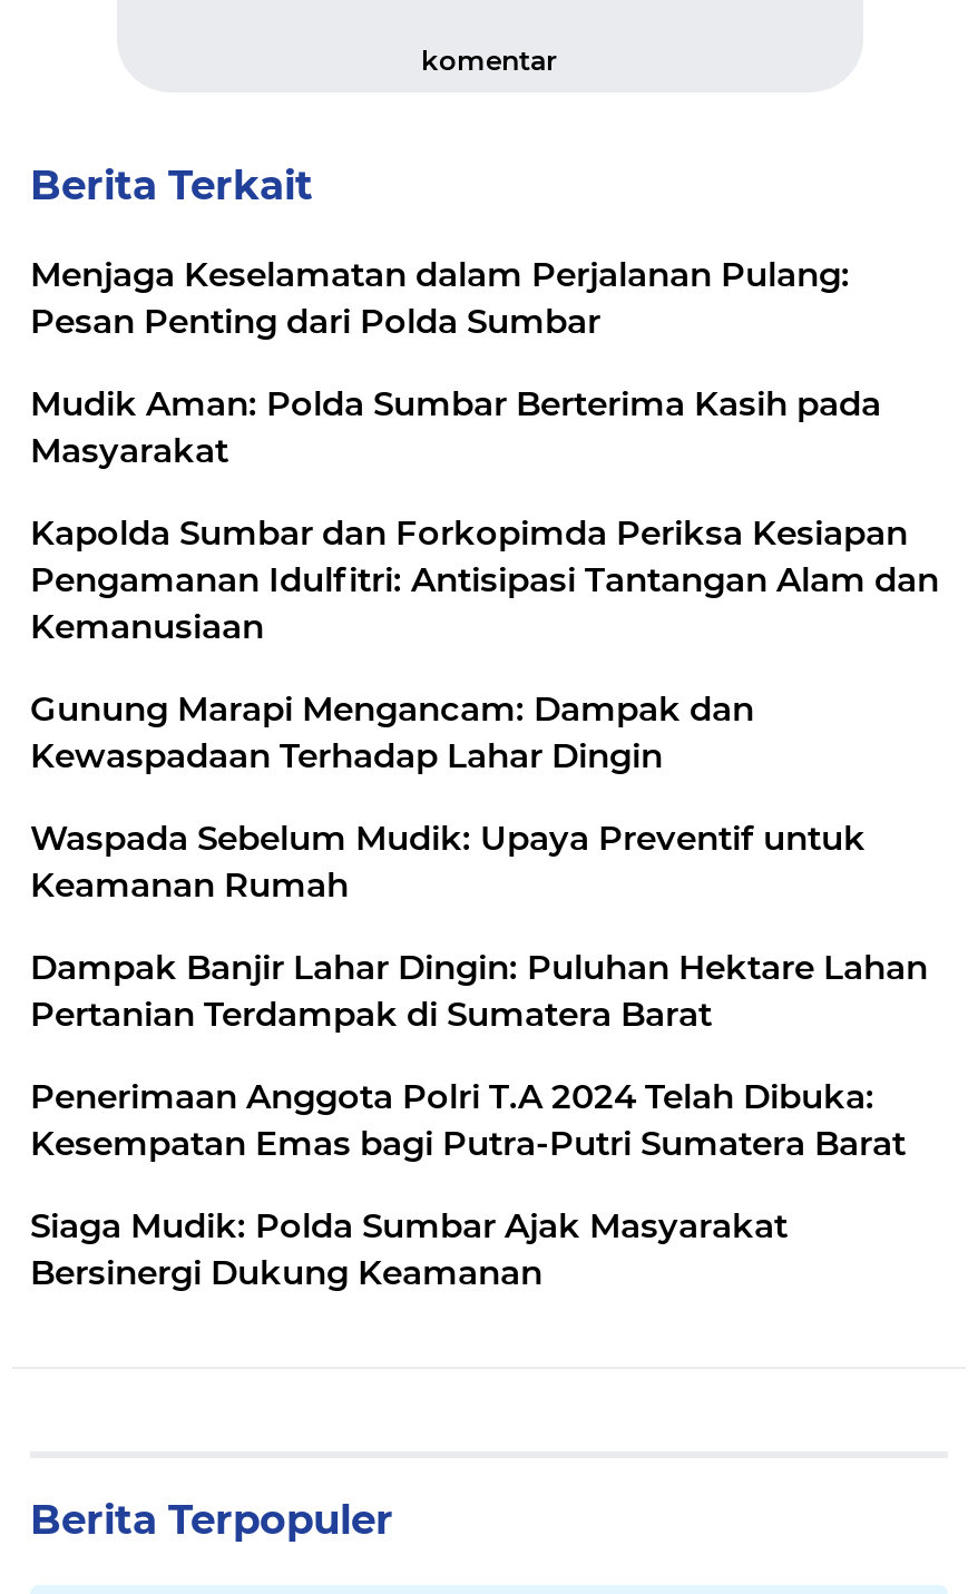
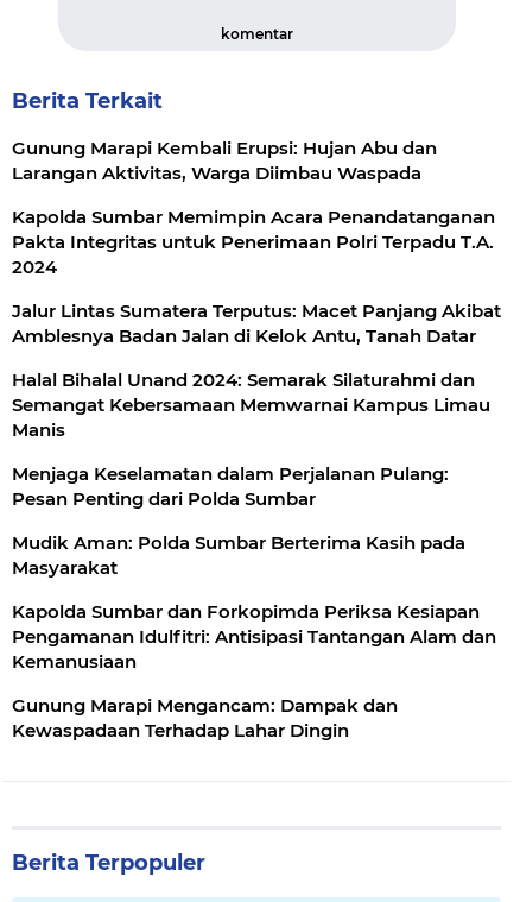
+ Gunung Marapi Kembali Erupsi: Hujan Abu dan
+ Larangan Aktivitas, Warga Diimbau Waspada
+ Kapolda Sumbar Memimpin Acara Penandatanganan
+ Pakta Integritas untuk Penerimaan Polri Terpadu T.A.
+ 2024
+ Jalur Lintas Sumatera Terputus: Macet Panjang Akibat
+ Amblesnya Badan Jalan di Kelok Antu, Tanah Datar
+ Halal Bihalal Unand 2024: Semarak Silaturahmi dan
+ Semangat Kebersamaan Memwarnai Kampus Limau
+ Manis

moved down: Menjaga Keselamatan dalam Perjalanan Pulang: | Pesan Penting dari Polda Sumbar | Mudik Aman: Polda Sumbar Berterima Kasih pada | ... | Gunung Marapi Mengancam: Dampak dan | Kewaspadaan Terhadap Lahar Dingin

- Waspada Sebelum Mudik: Upaya Preventif untuk
- Keamanan Rumah
- Dampak Banjir Lahar Dingin: Puluhan Hektare Lahan
- Pertanian Terdampak di Sumatera Barat
- Penerimaan Anggota Polri T.A 2024 Telah Dibuka:
- Kesempatan Emas bagi Putra-Putri Sumatera Barat
- Siaga Mudik: Polda Sumbar Ajak Masyarakat
- Bersinergi Dukung Keamanan
